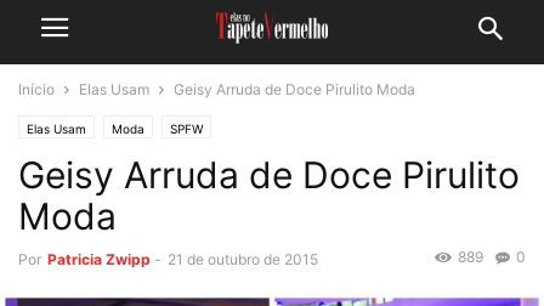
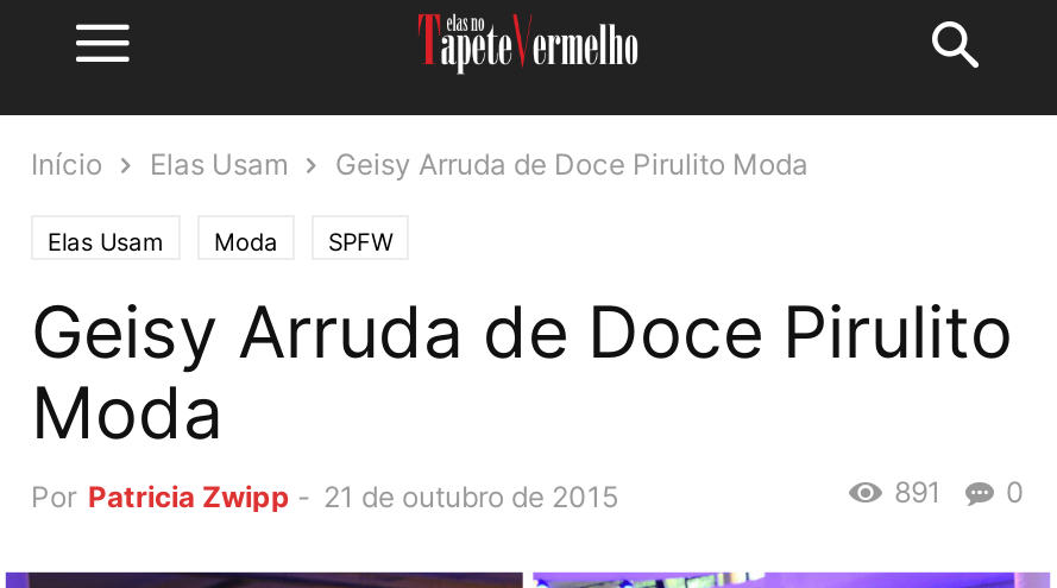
- 889 0
+ 891 0
